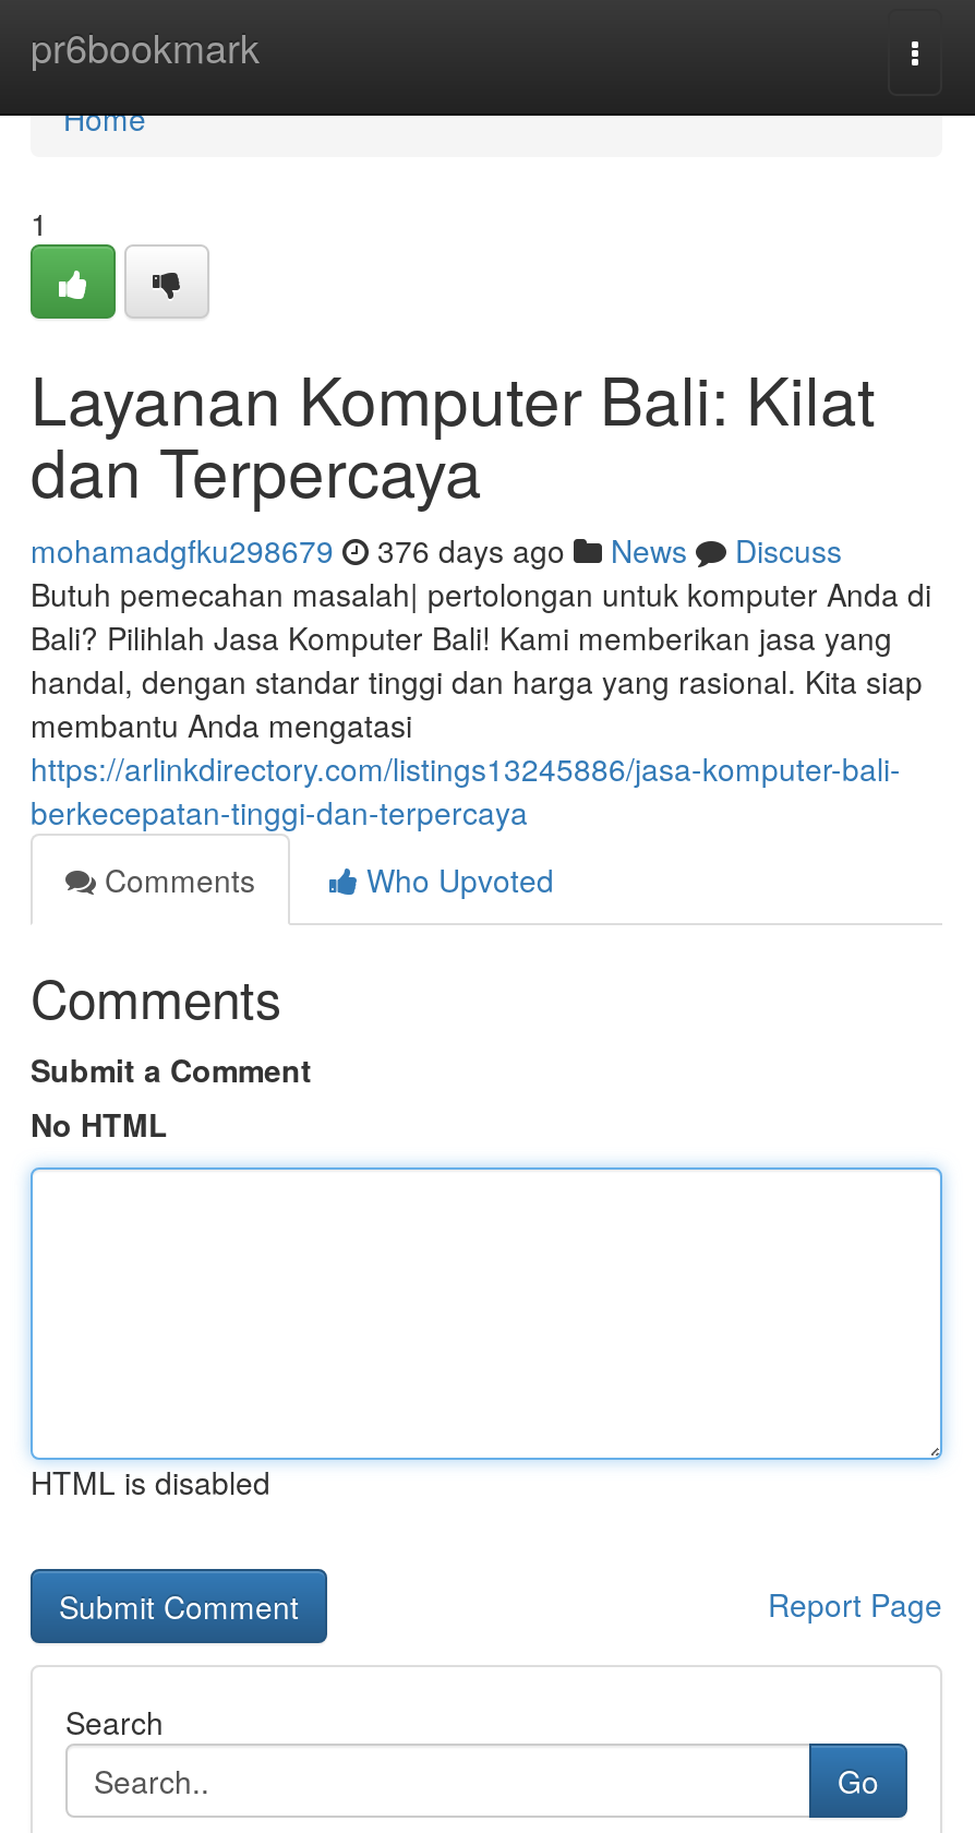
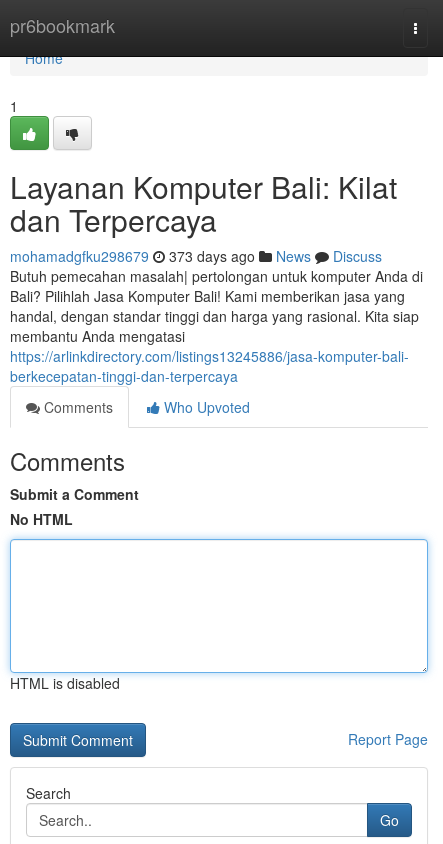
- mohamadgfku298679 376 days ago News Discuss
+ mohamadgfku298679 373 days ago News Discuss
